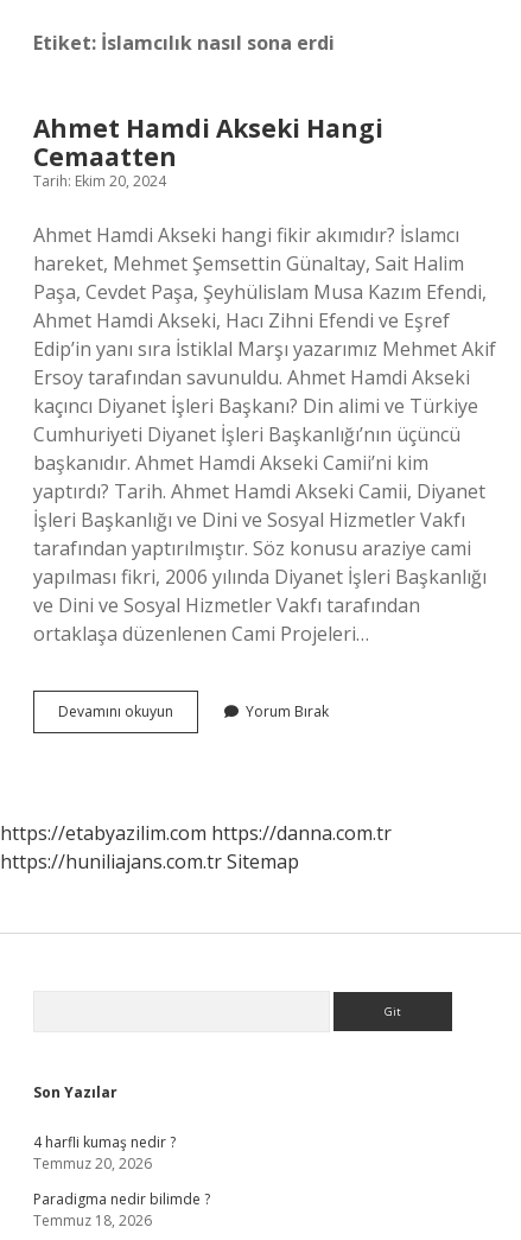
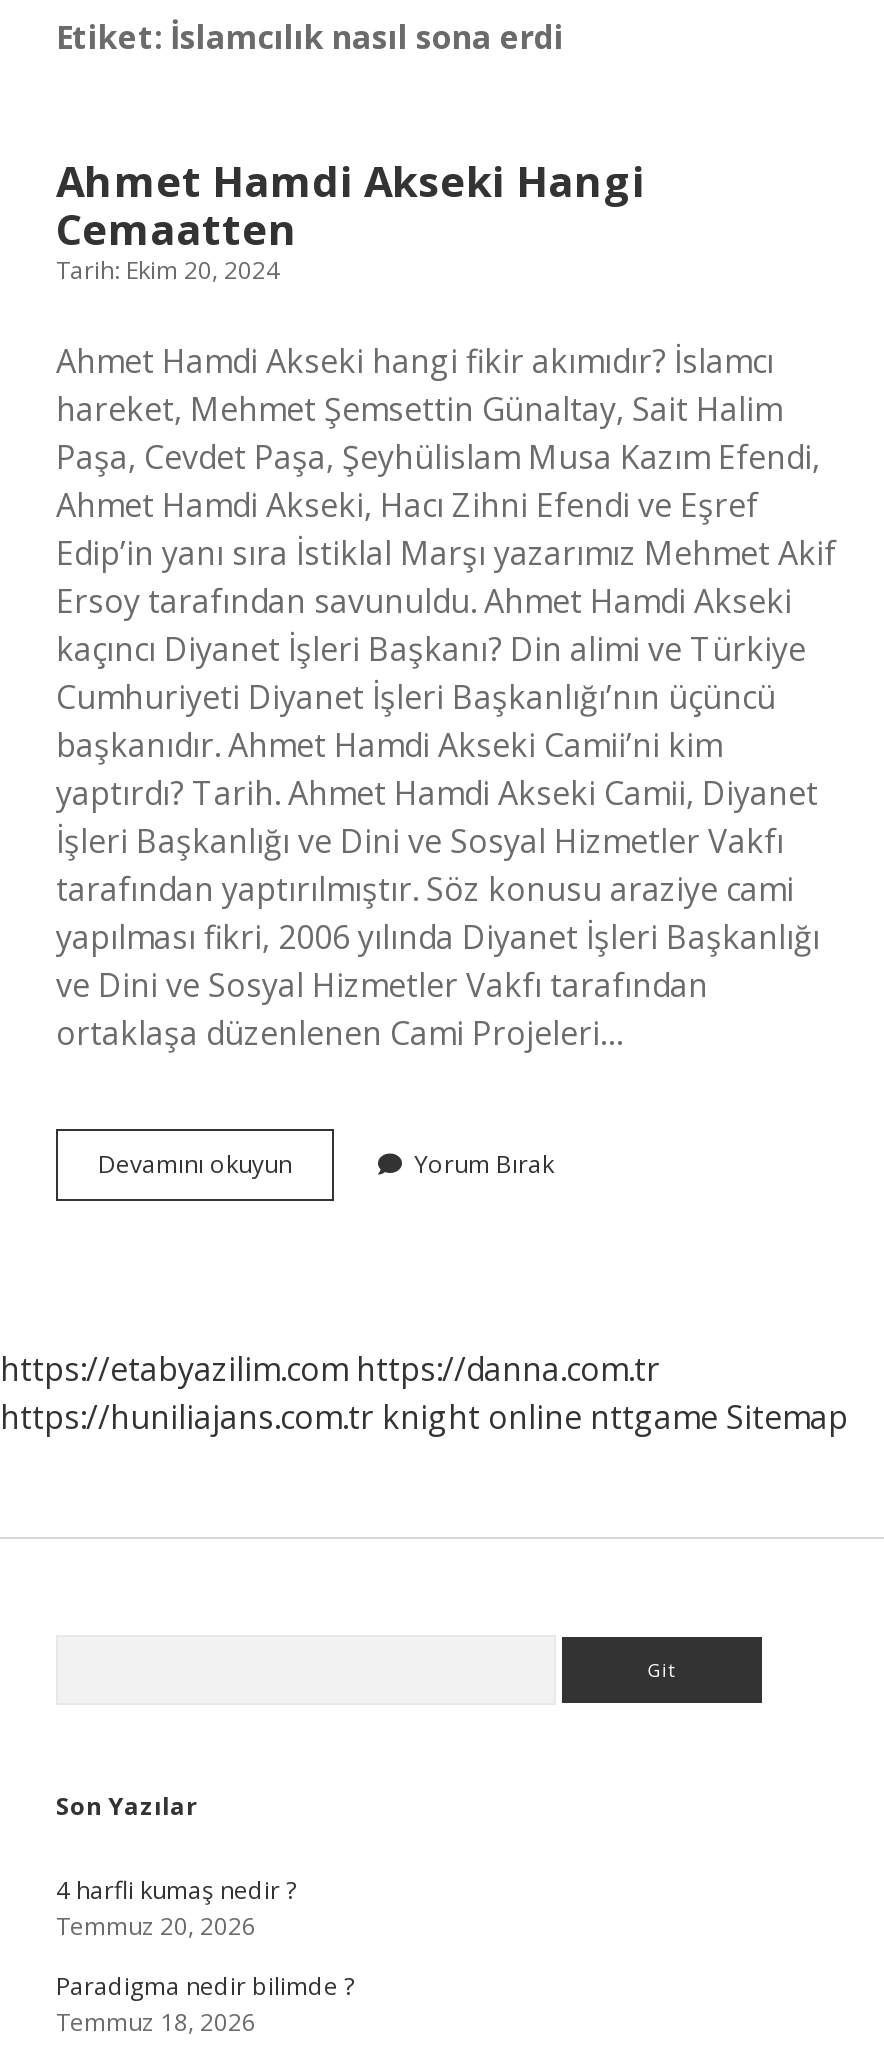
- https://huniliajans.com.tr Sitemap
+ https://huniliajans.com.tr knight online nttgame Sitemap
